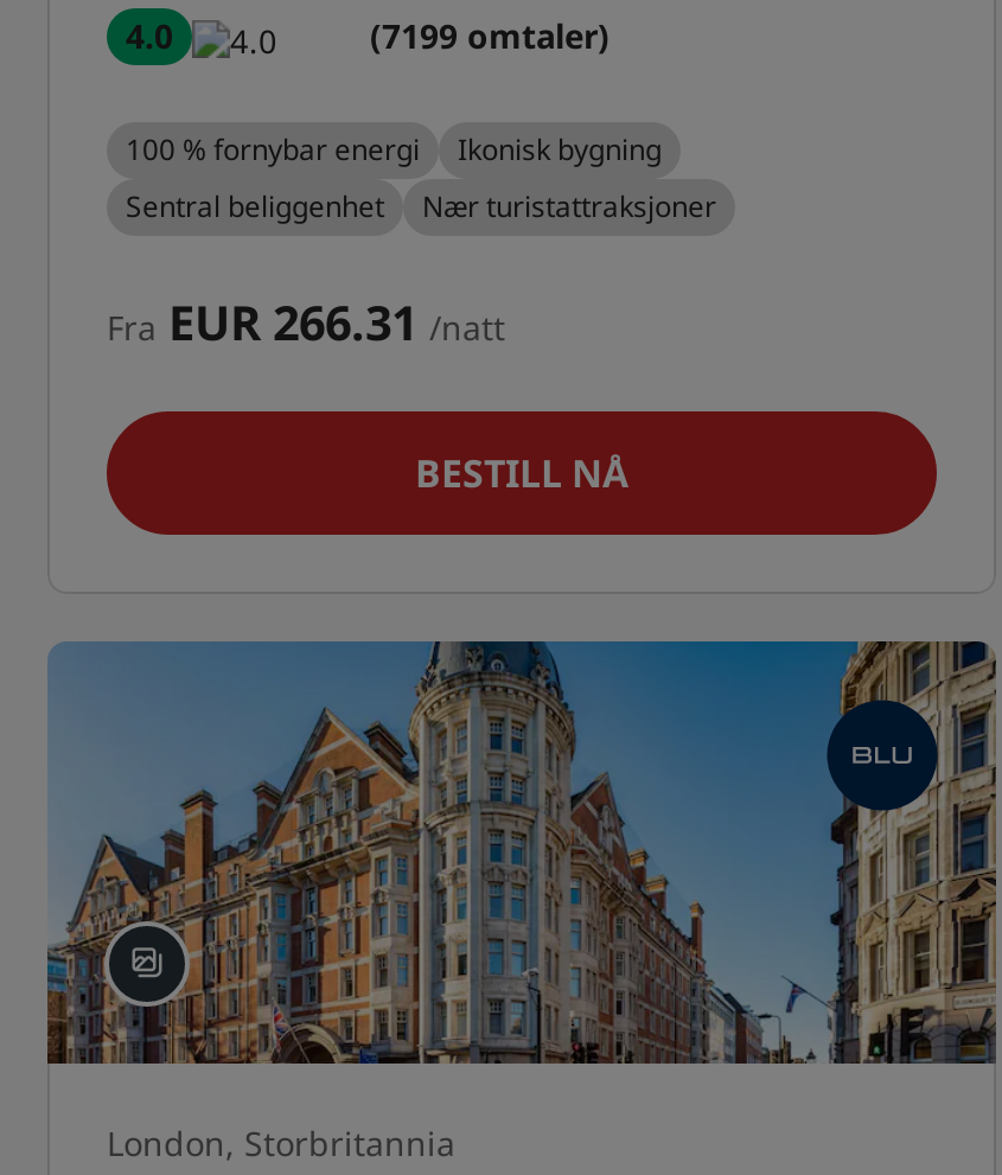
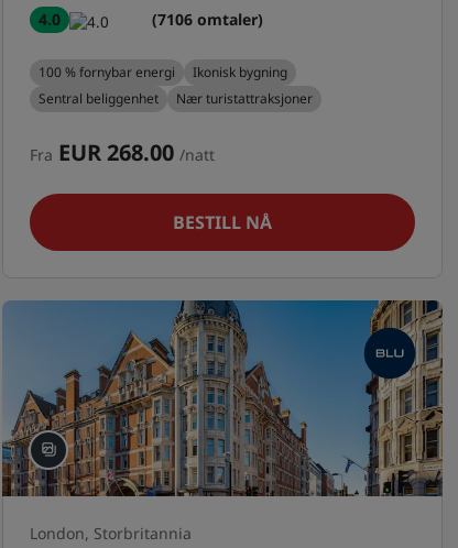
- (7199 omtaler)
+ (7106 omtaler)

- Fra EUR 266.31 /natt
+ Fra EUR 268.00 /natt
